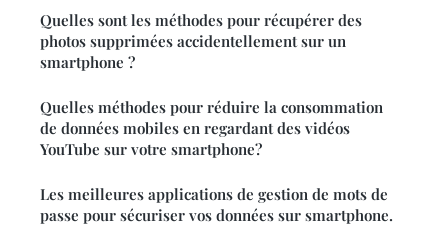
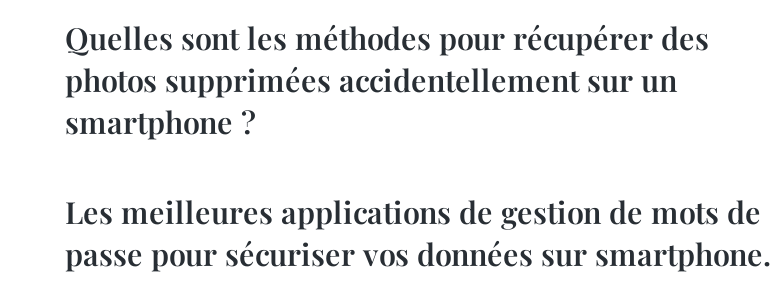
- Quelles méthodes pour réduire la consommation
- de données mobiles en regardant des vidéos
- YouTube sur votre smartphone?
